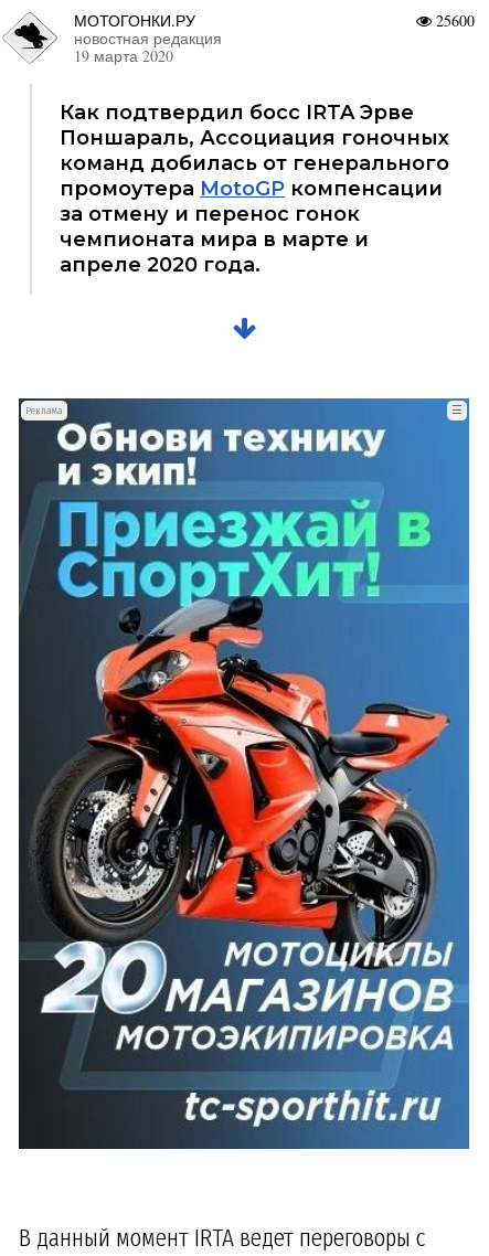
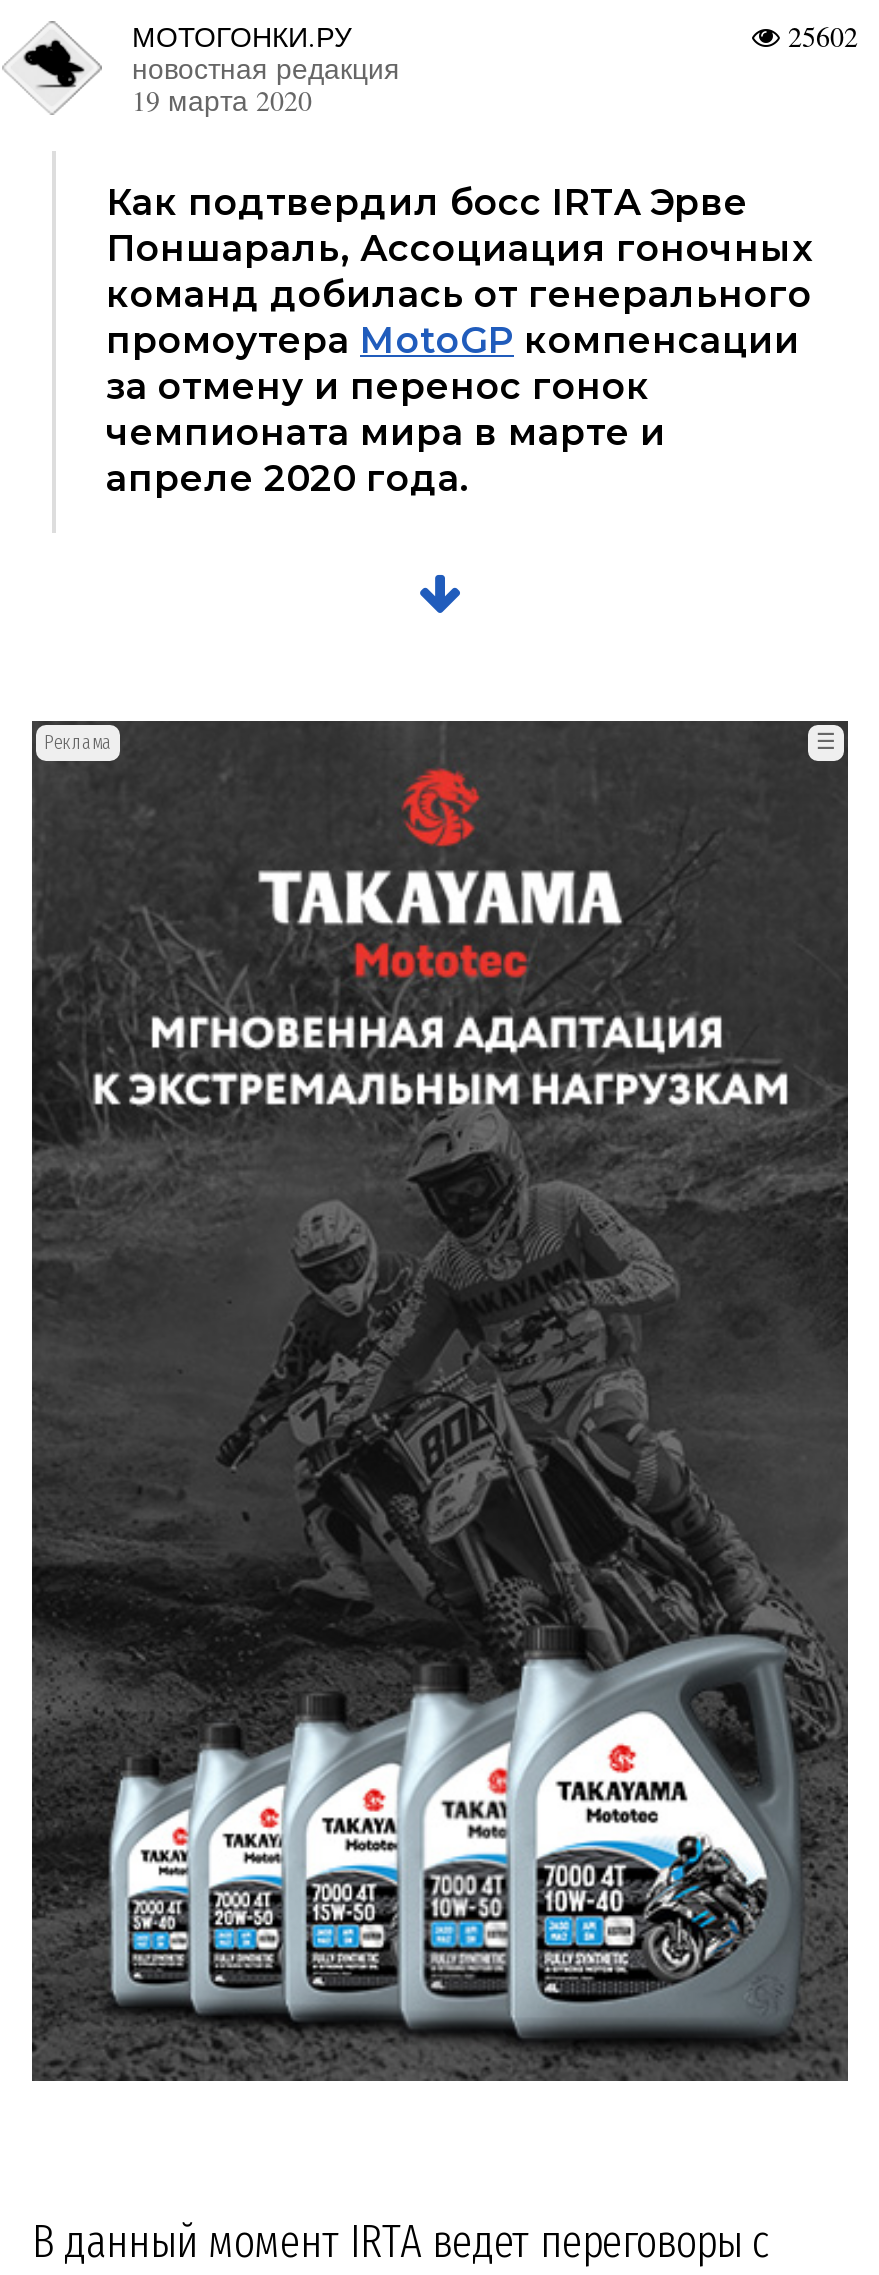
- 25600
+ 25602

- [image]
+ [image]
